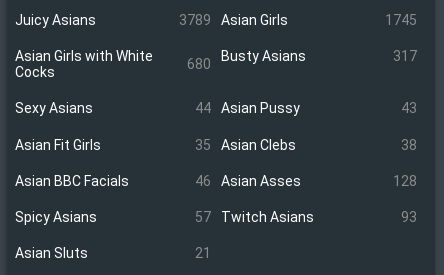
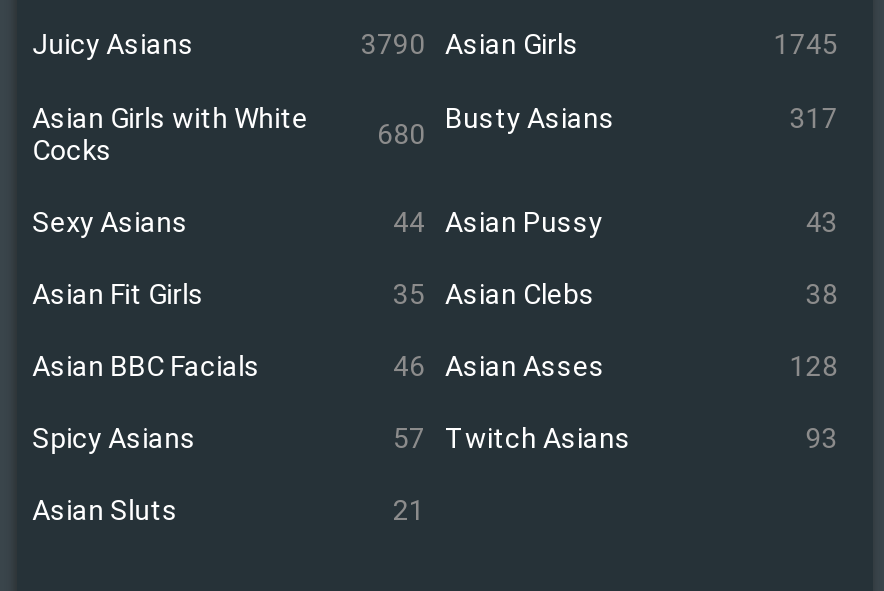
- 3789 Asian Girls
+ 3790 Asian Girls
